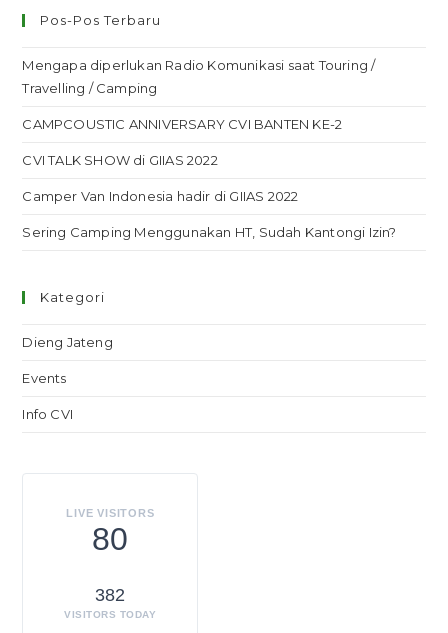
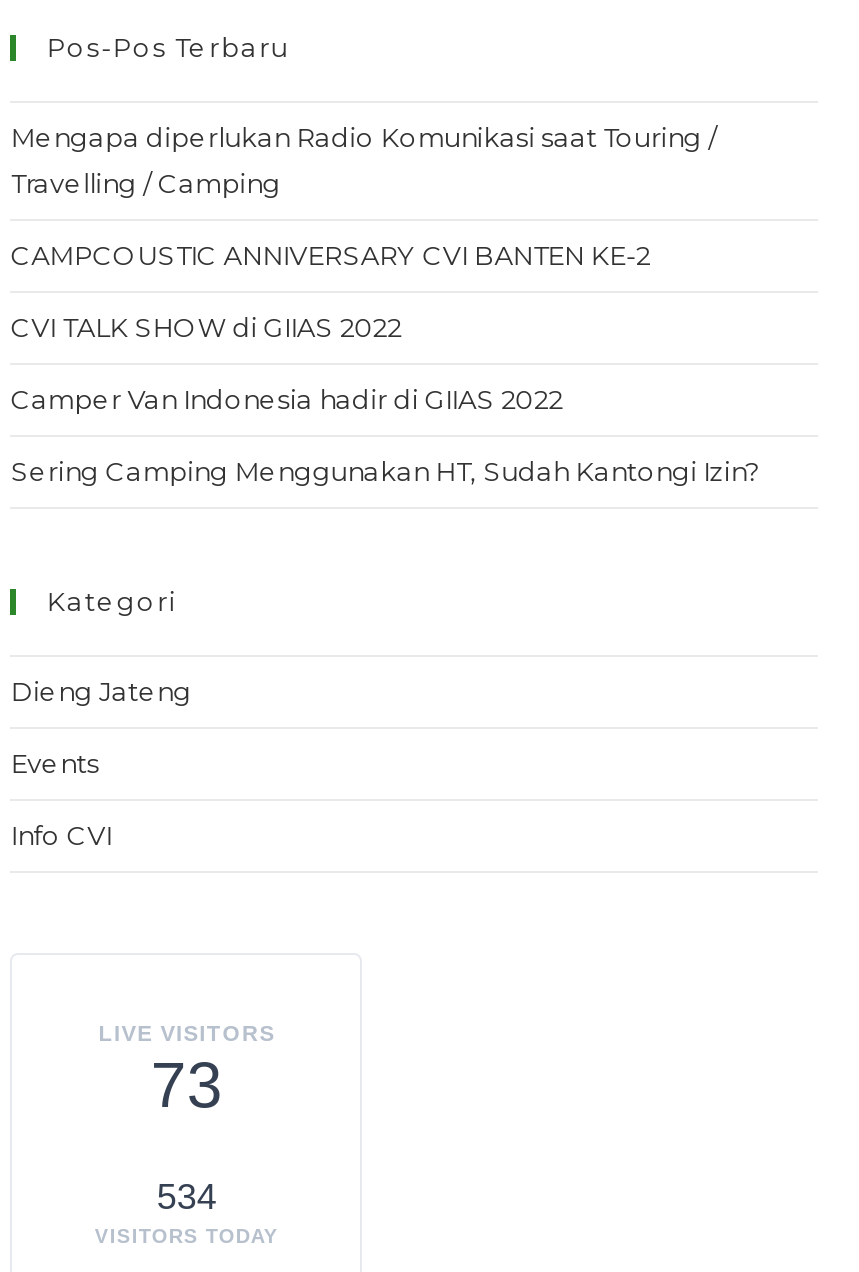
- 80
+ 73

- 382
+ 534
